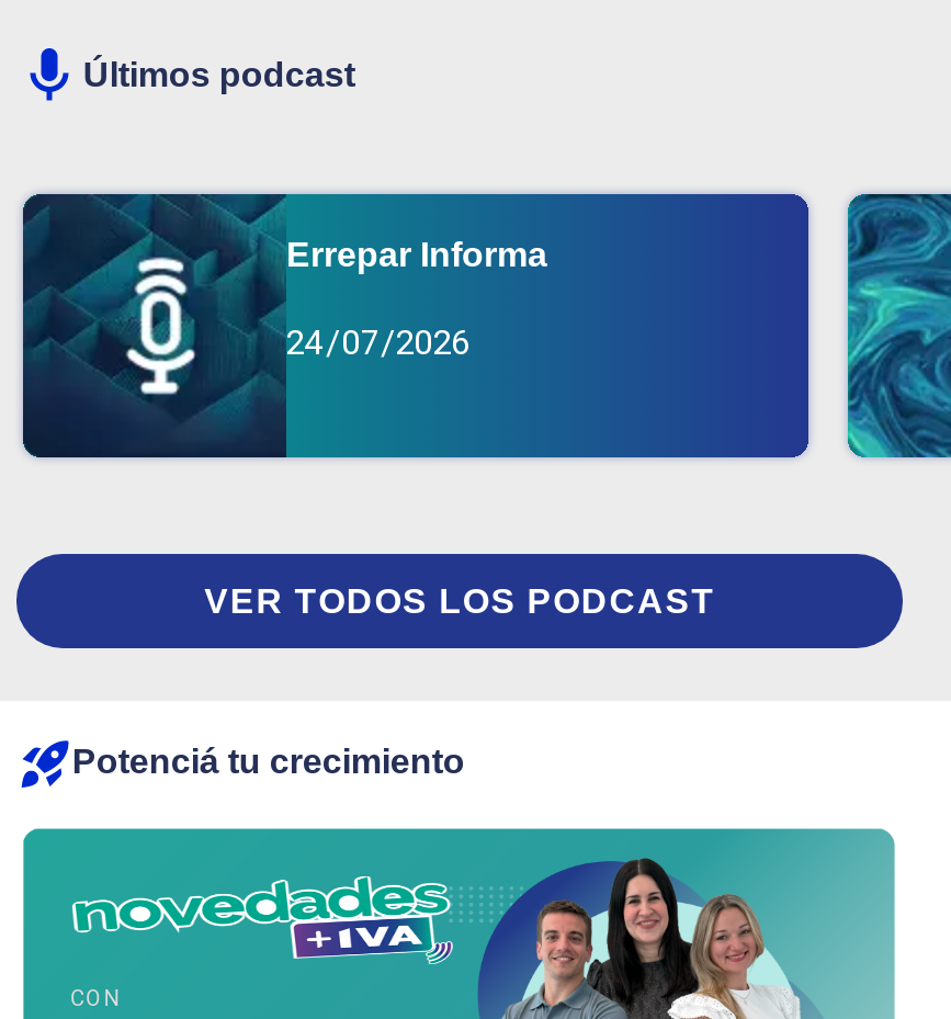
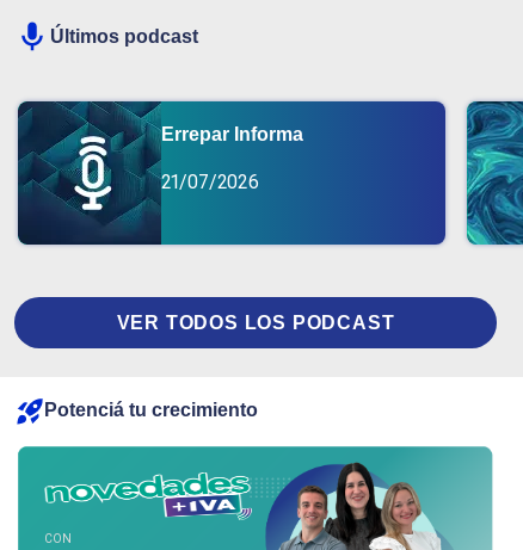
- 24/07/2026
+ 21/07/2026
